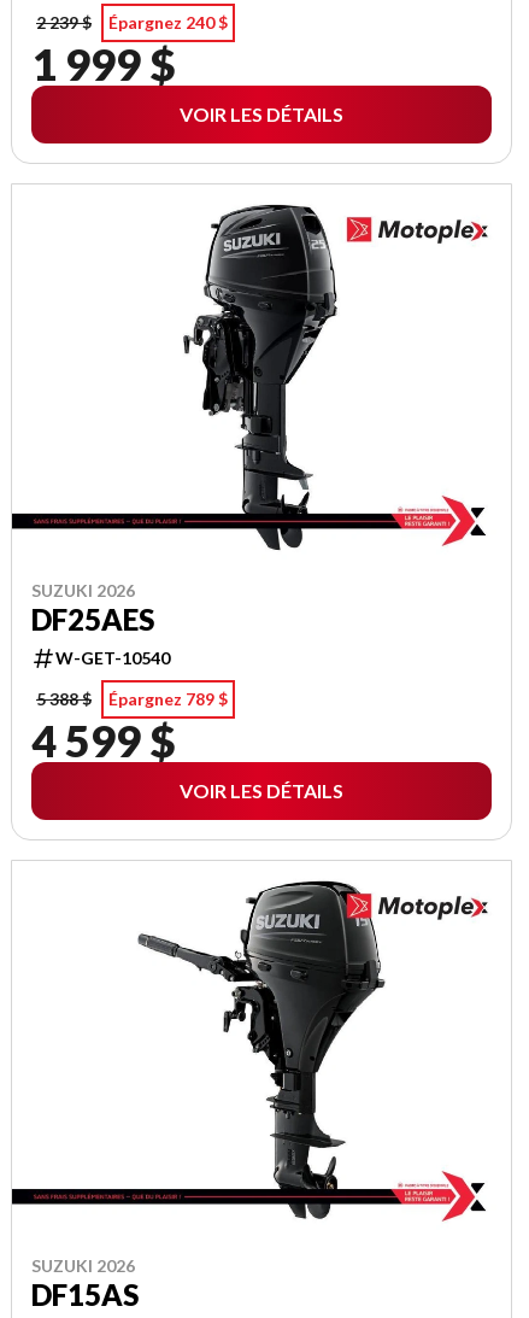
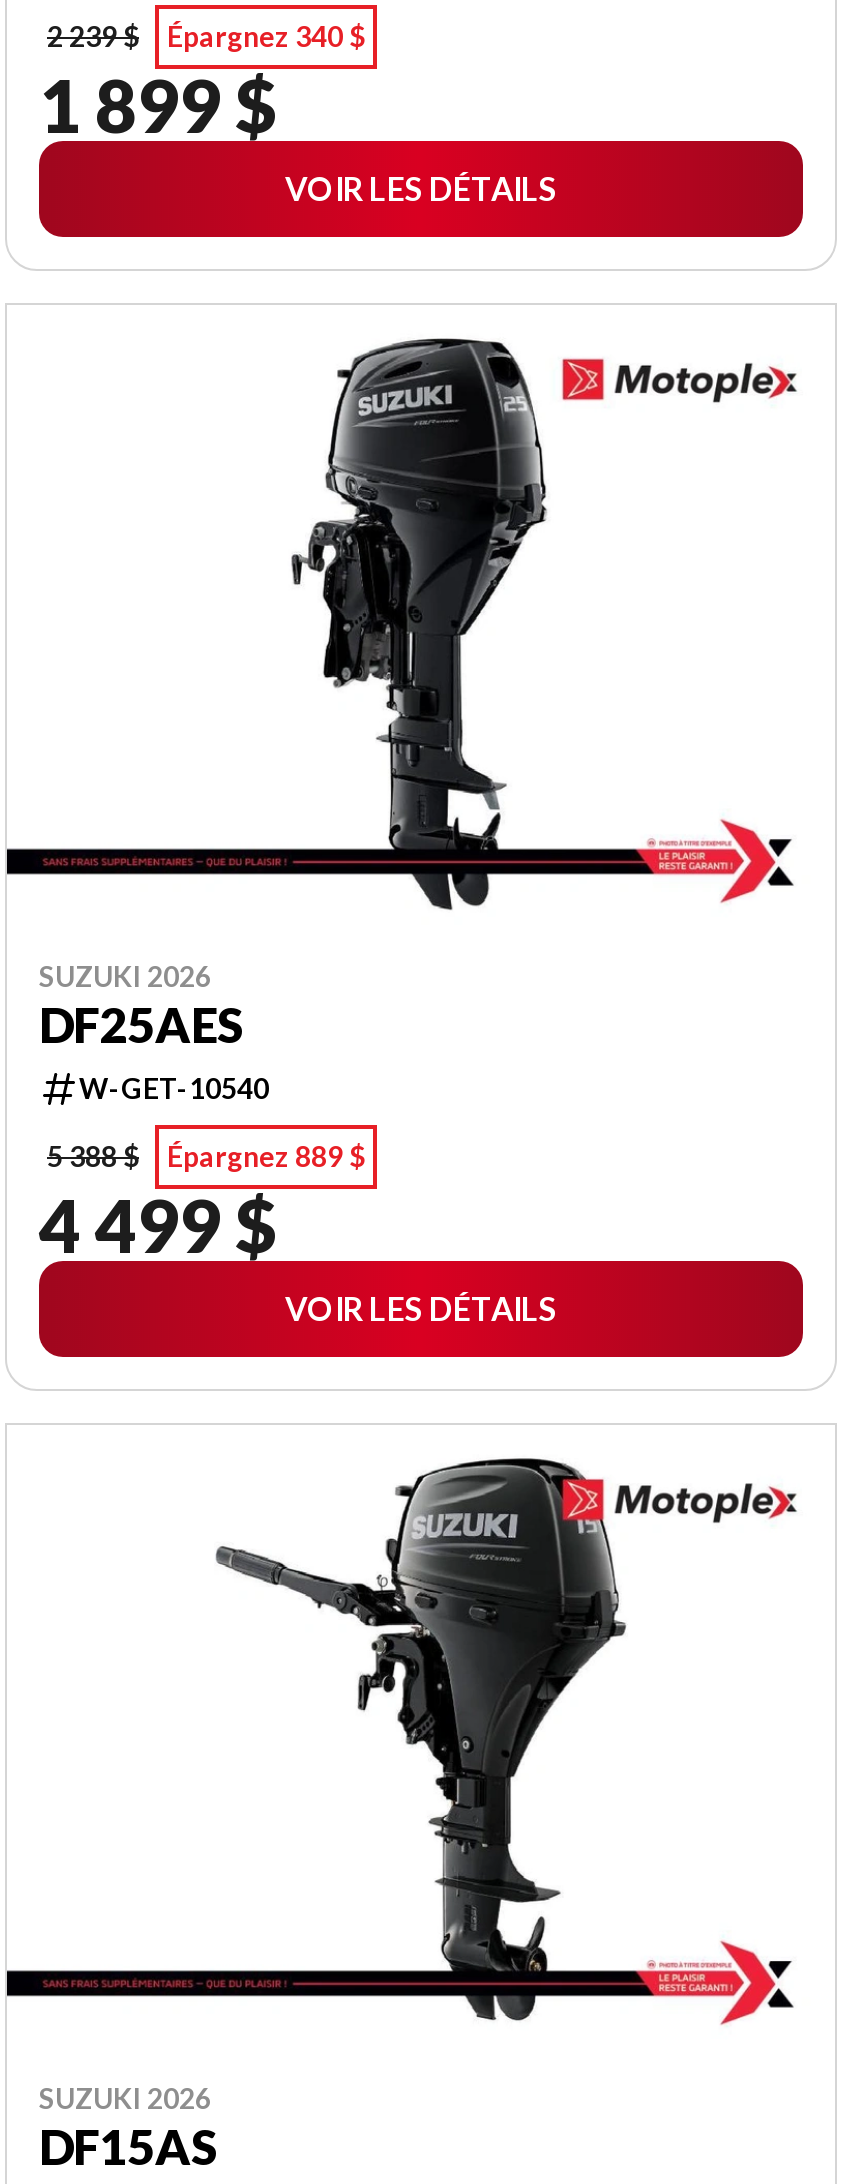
- Épargnez 240 $
+ Épargnez 340 $

- 1 999 $
+ 1 899 $

- 5 388 $ Épargnez 789 $
+ 5 388 $ Épargnez 889 $

- 4 599 $
+ 4 499 $
